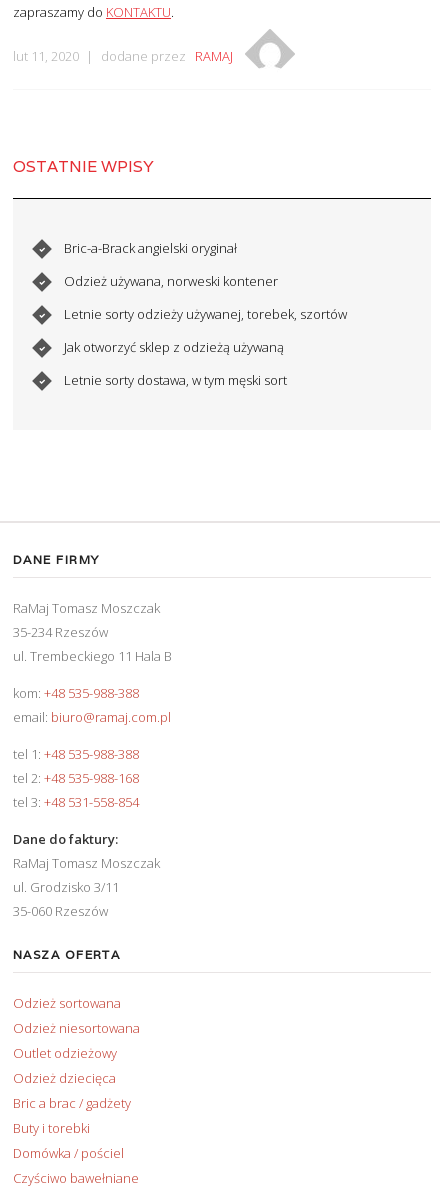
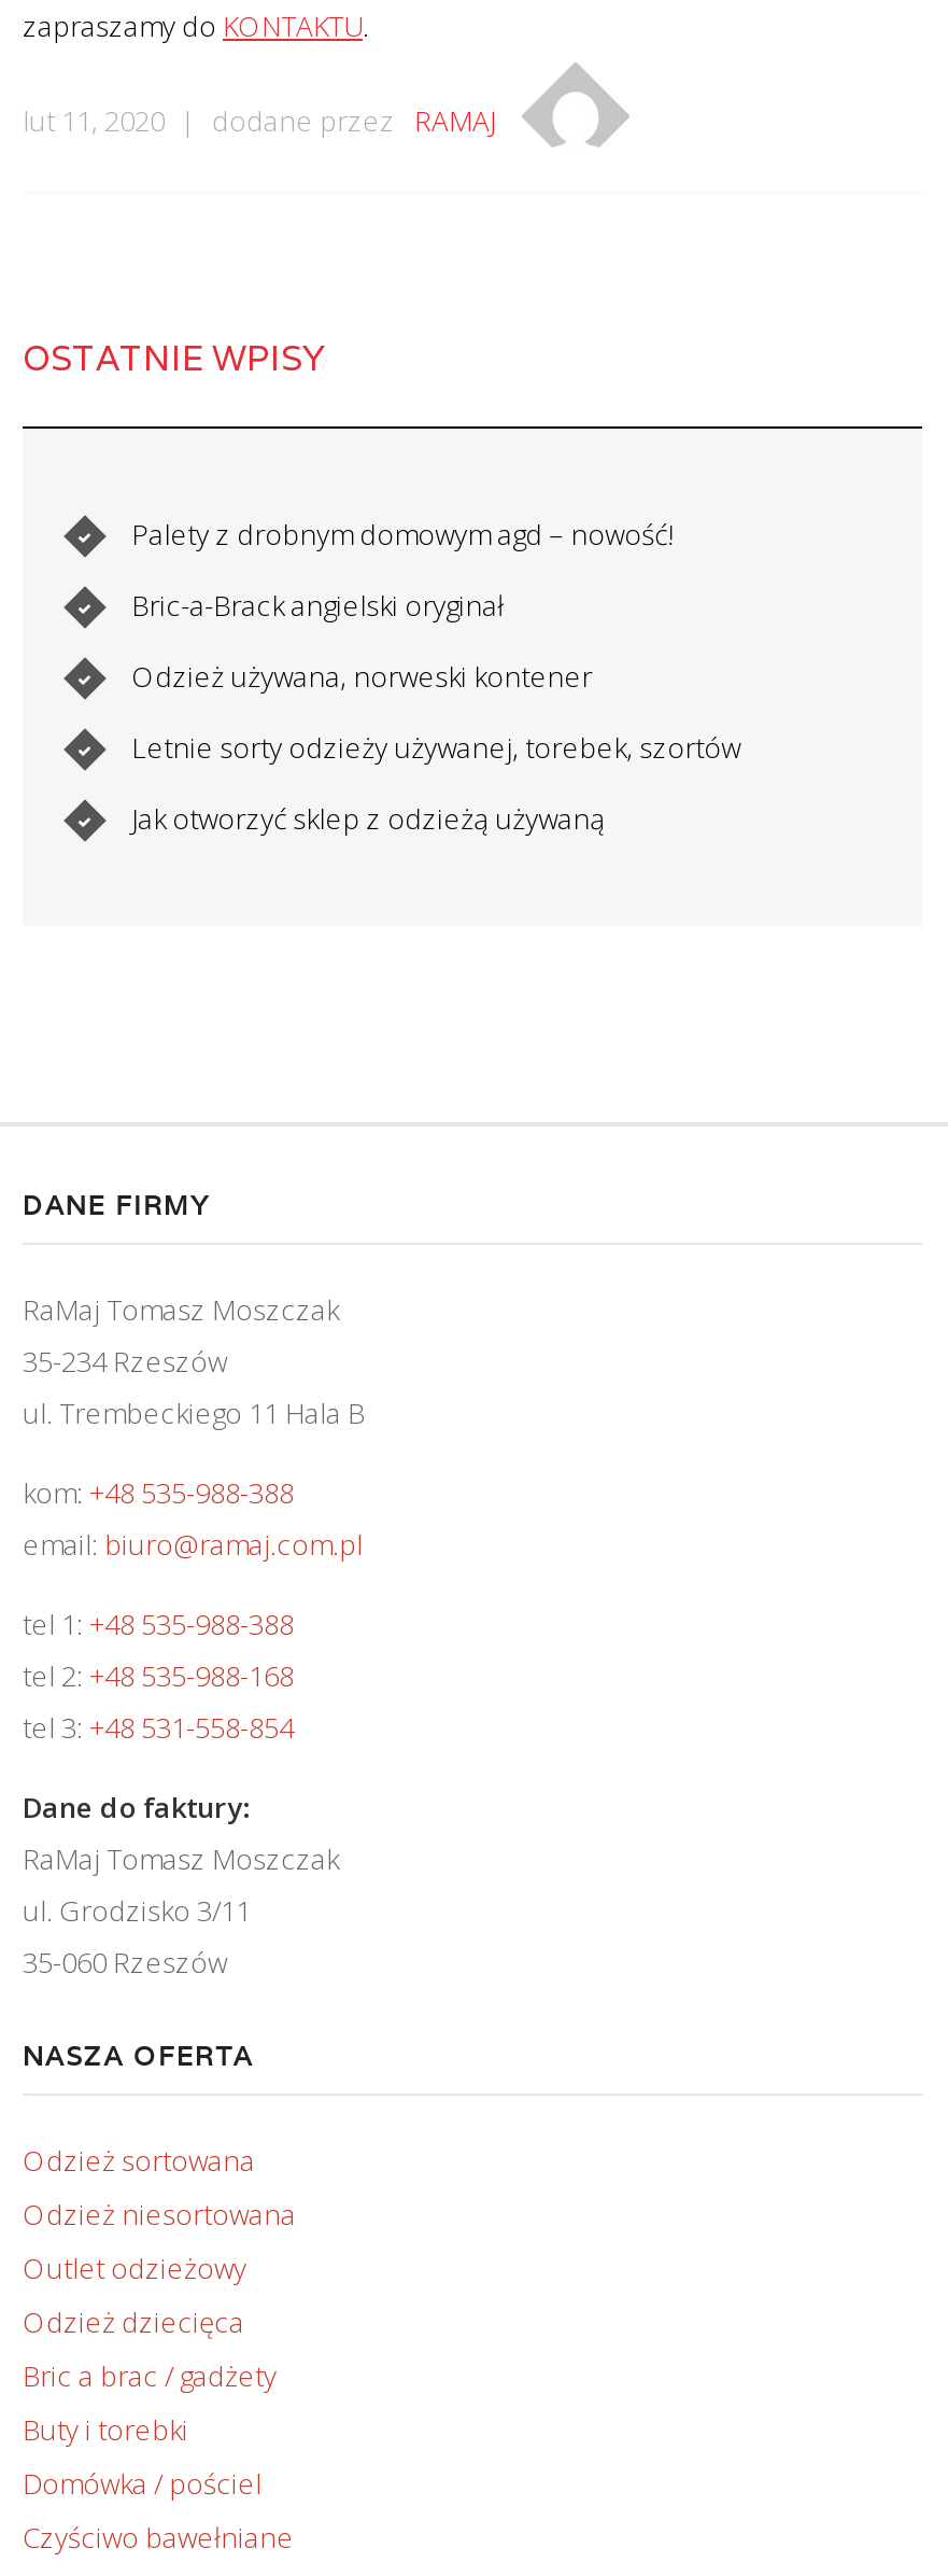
+ Palety z drobnym domowym agd – nowość!

moved down: Bric-a-Brack angielski oryginał | Odzież używana, norweski kontener | Letnie sorty odzieży używanej, torebek, szortów | Jak otworzyć sklep z odzieżą używaną

- Letnie sorty dostawa, w tym męski sort
